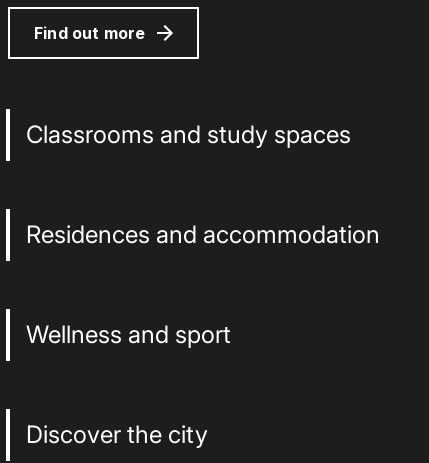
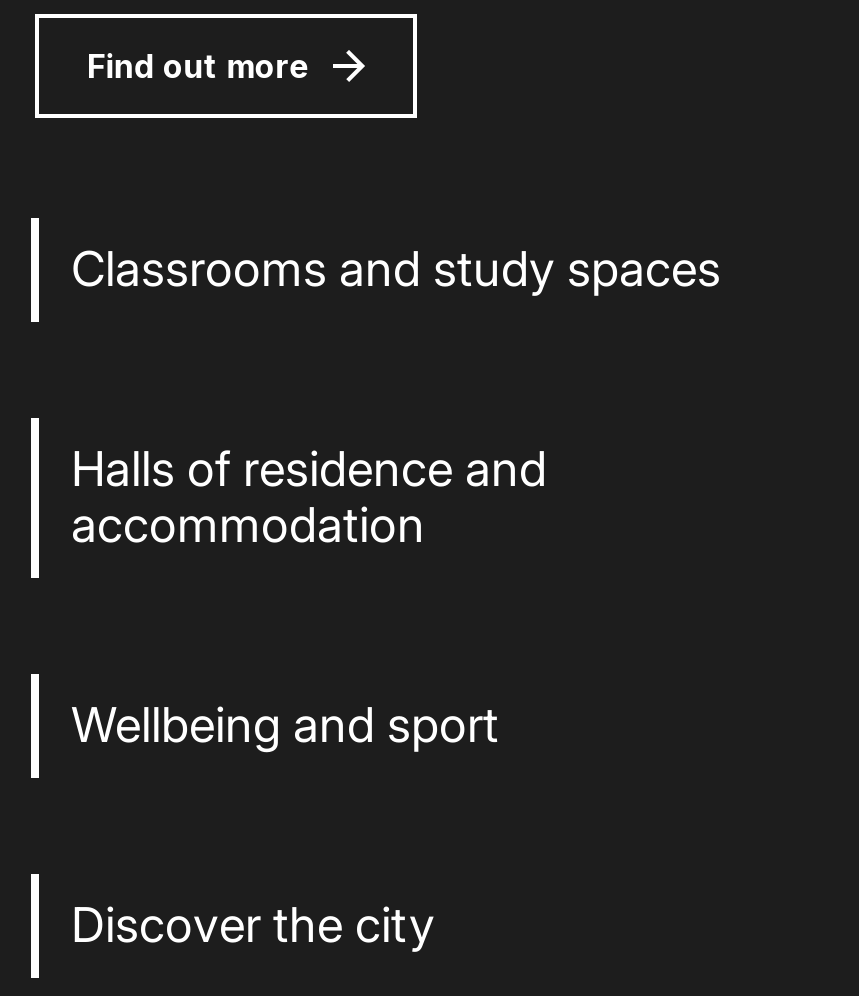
- Residences and accommodation
+ Halls of residence and
+ accommodation

- Wellness and sport
+ Wellbeing and sport
